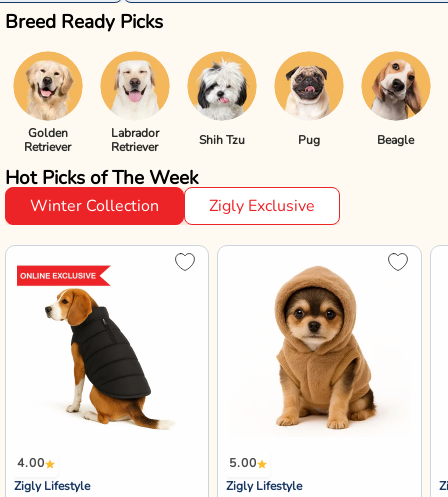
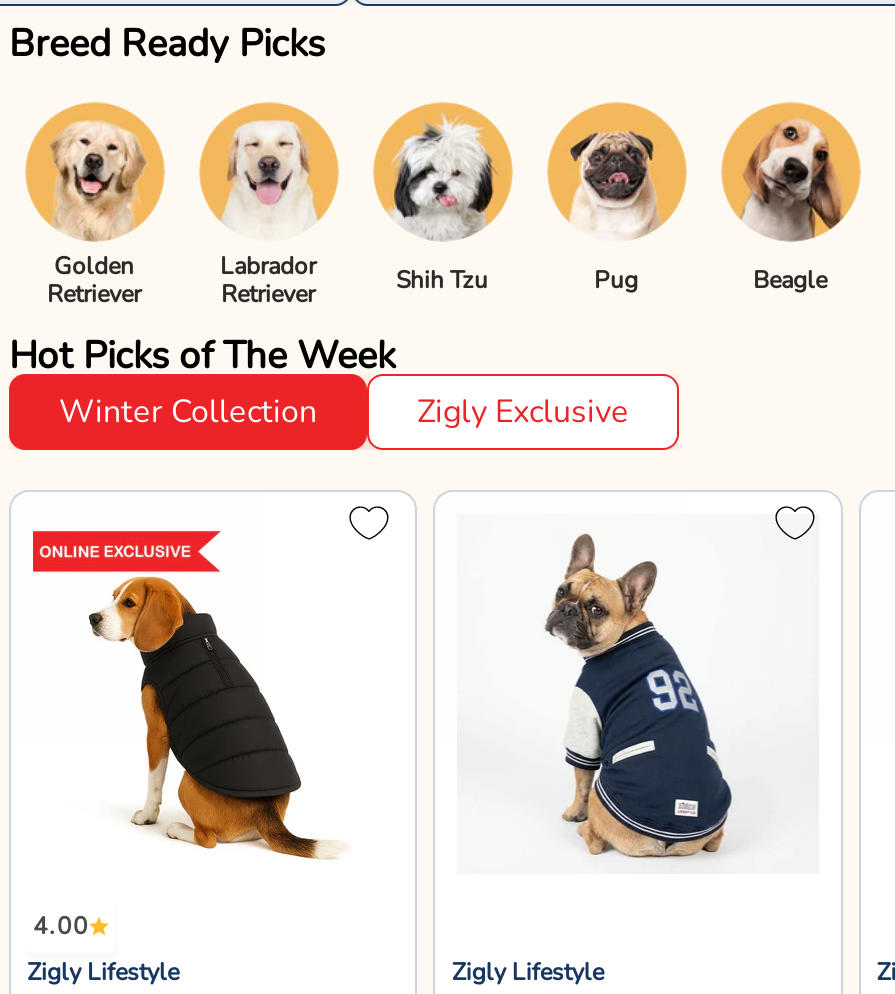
- [image]
+ [image]

- 5.00
